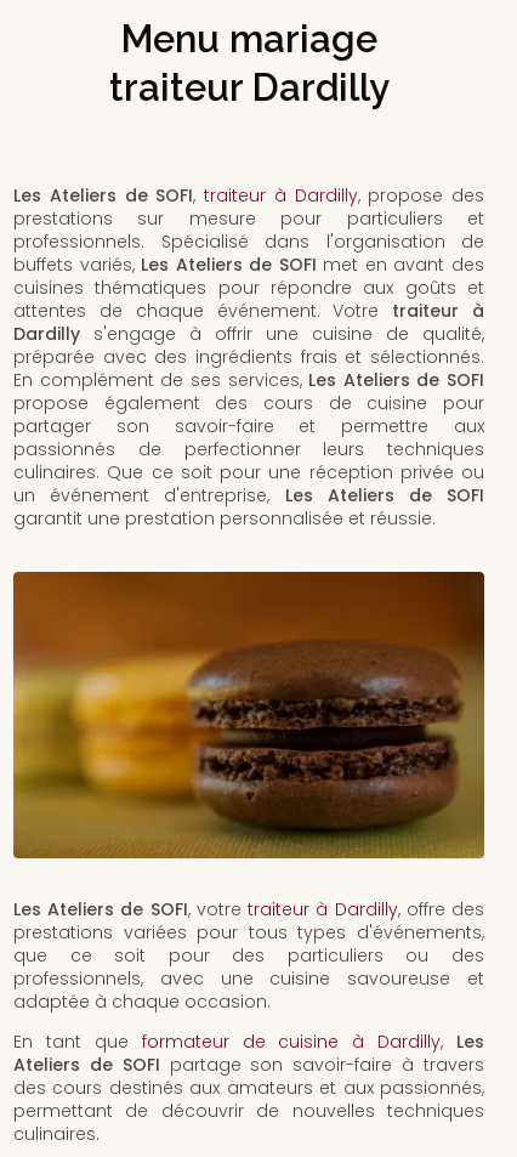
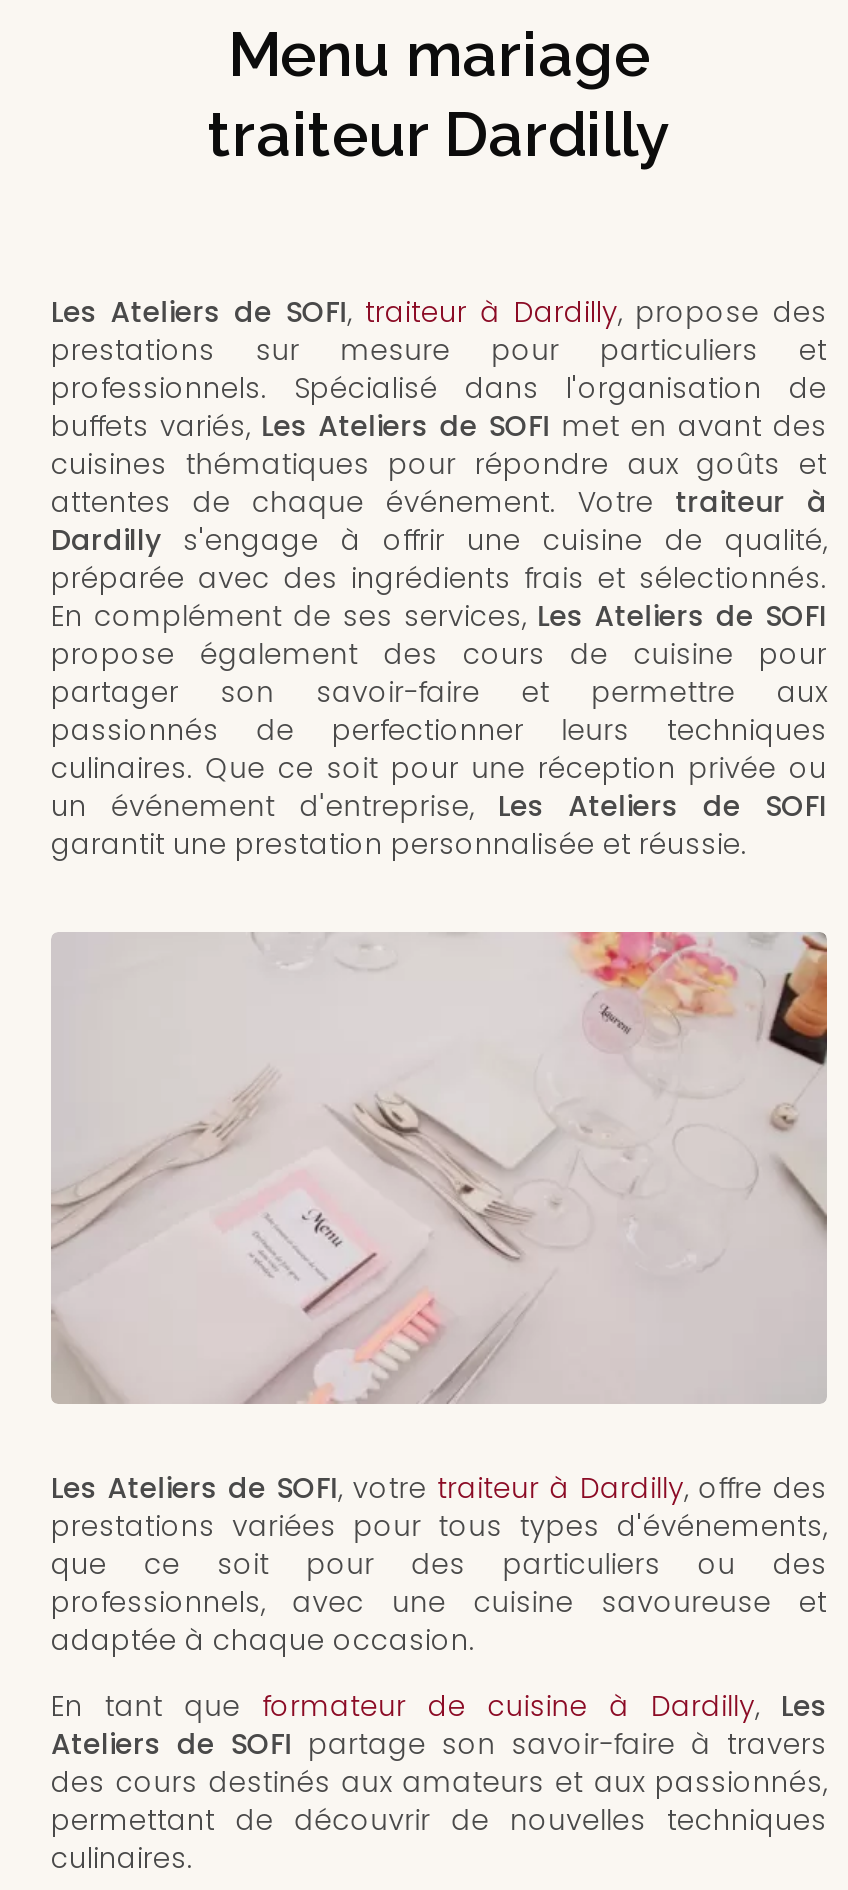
- [image]
+ [image]
